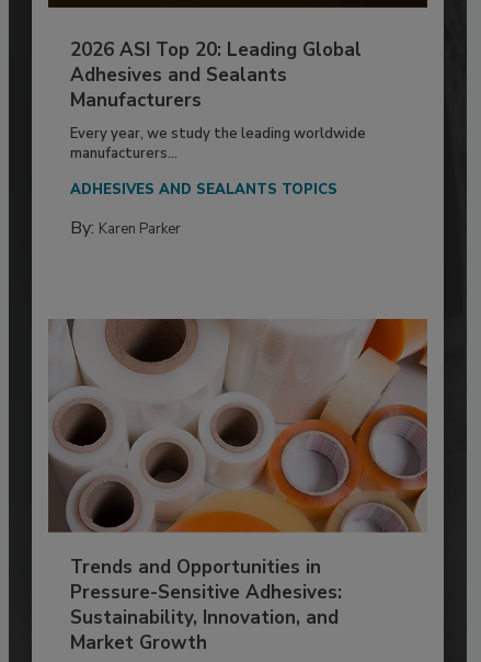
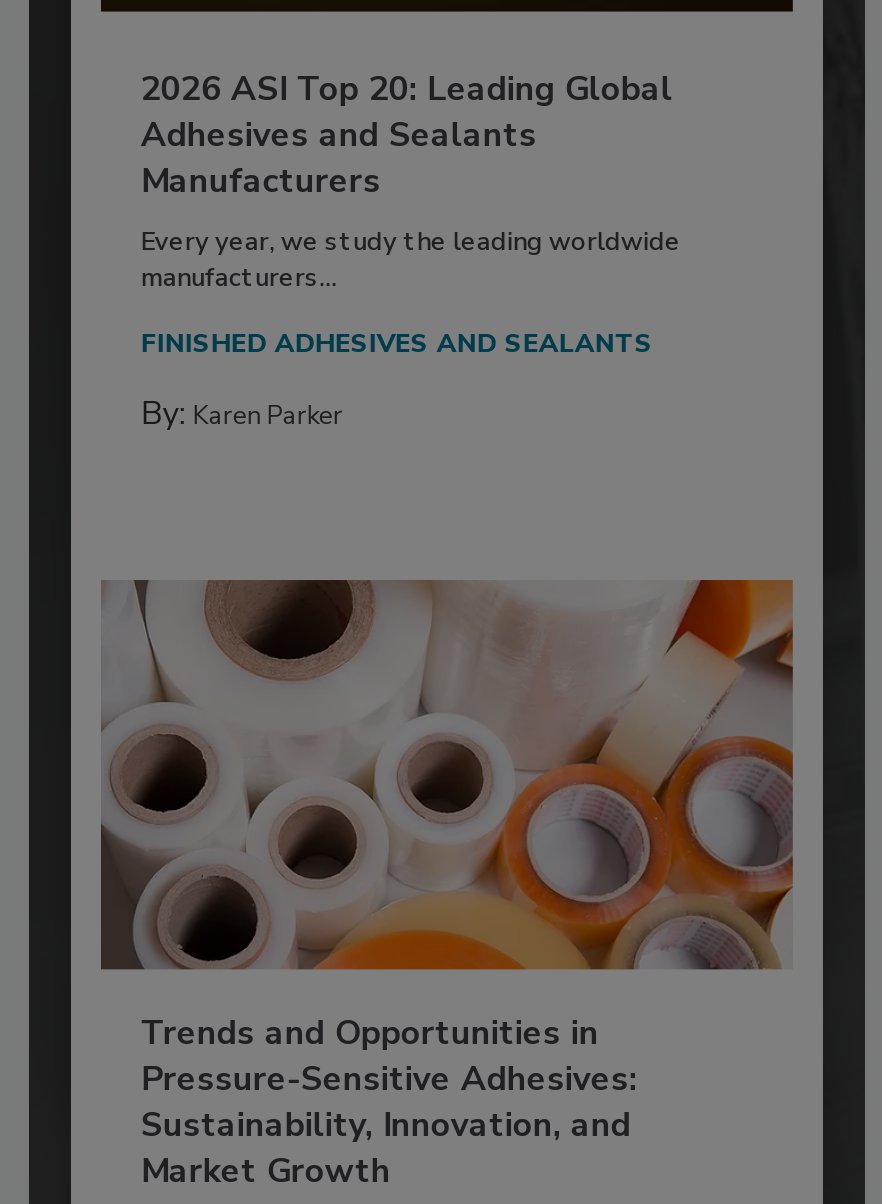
- ADHESIVES AND SEALANTS TOPICS
+ FINISHED ADHESIVES AND SEALANTS
